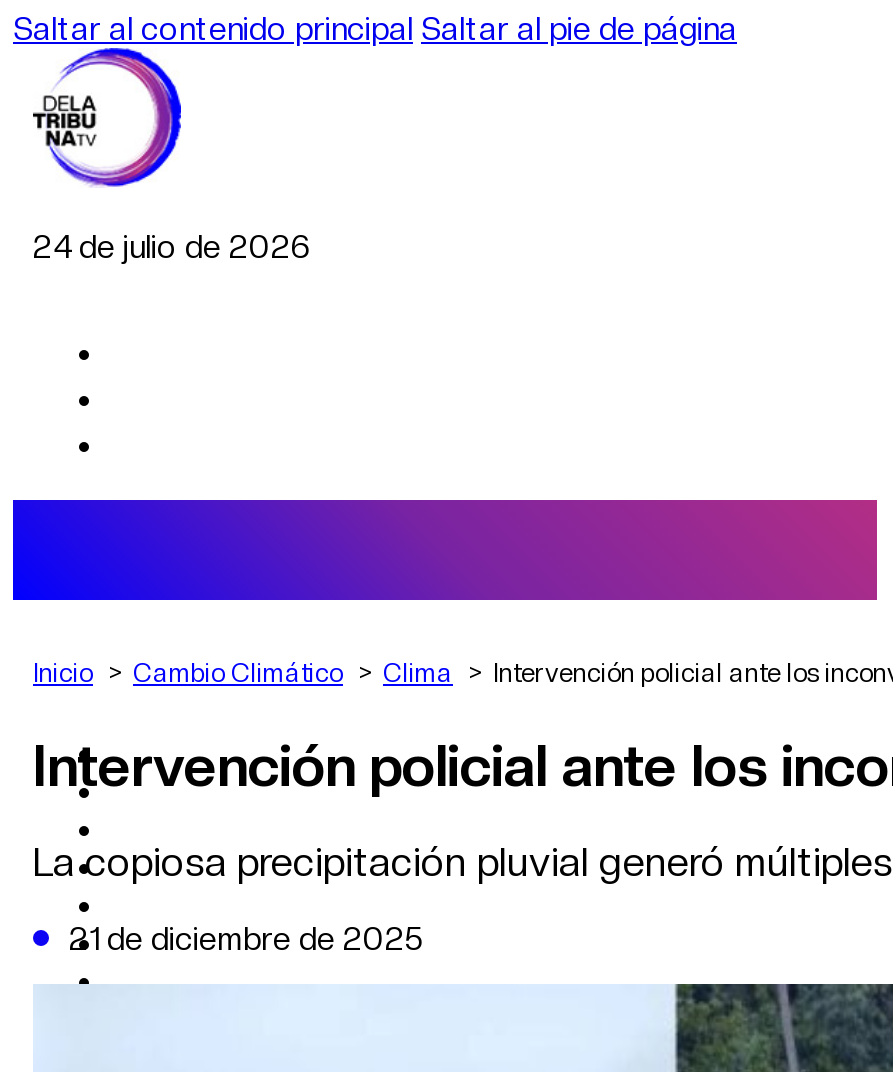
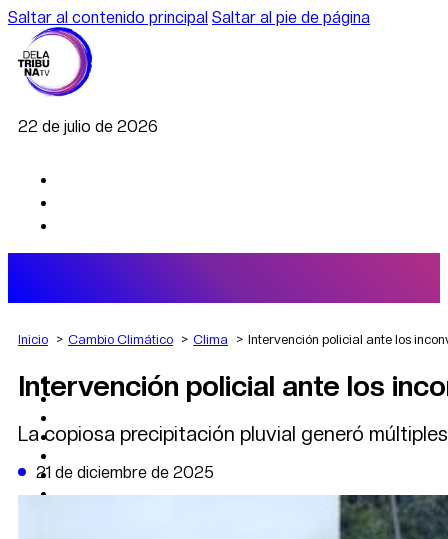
- 24 de julio de 2026
+ 22 de julio de 2026
